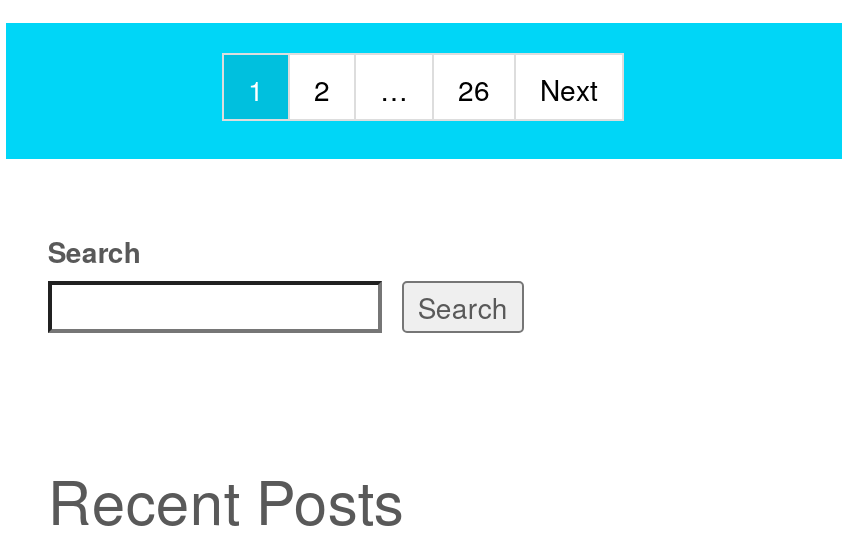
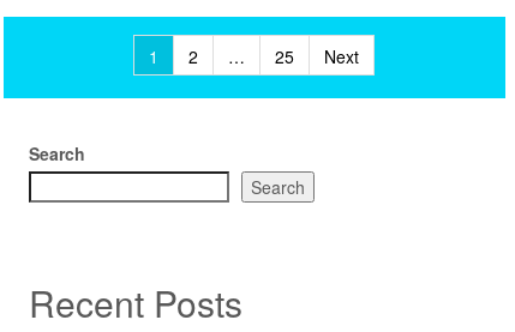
- 26
+ 25
